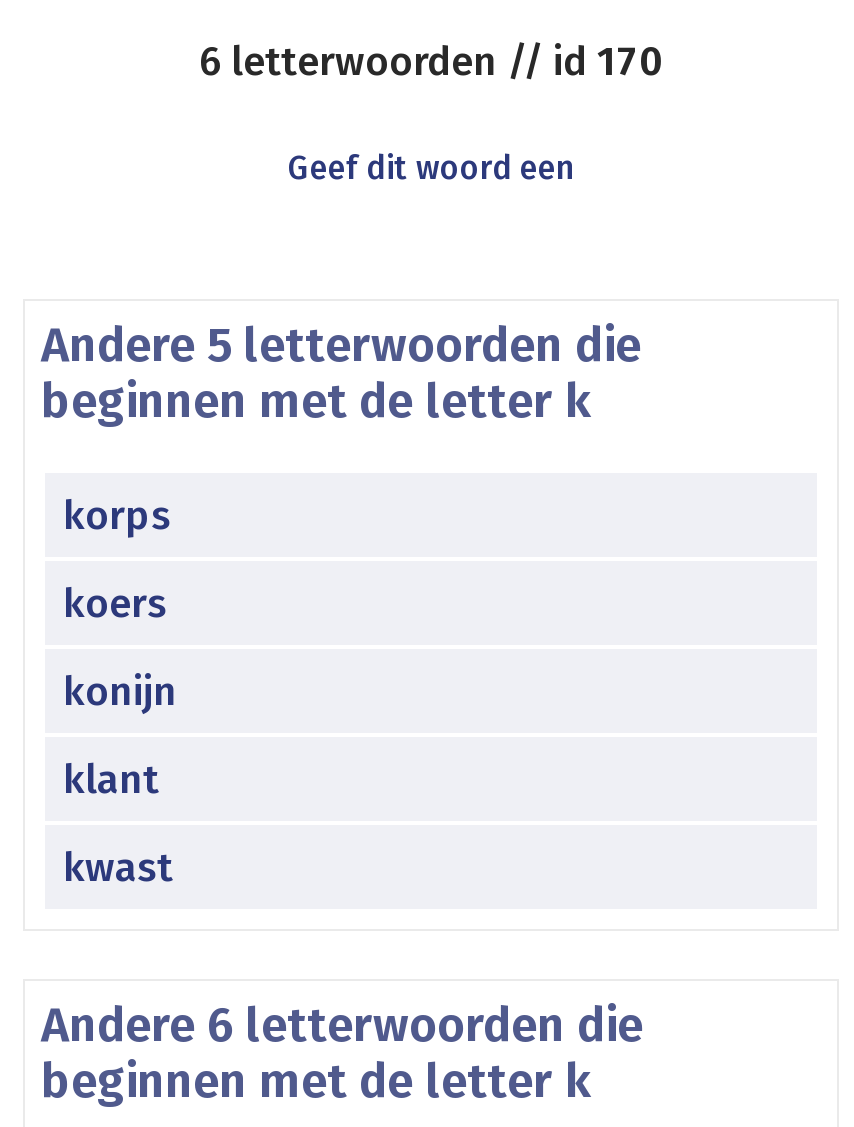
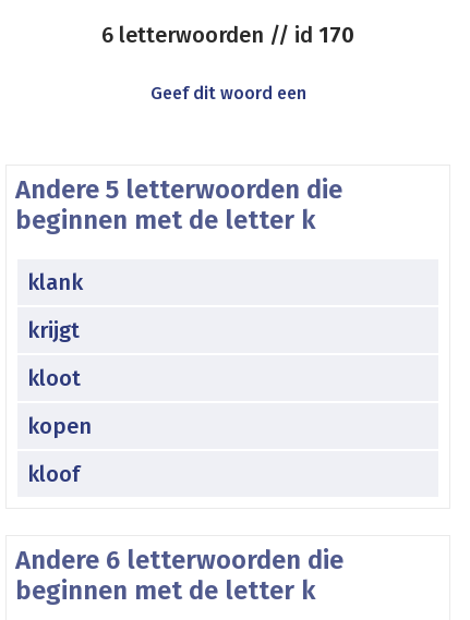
- korps
+ klank

- koers
+ krijgt

- konijn
+ kloot

- klant
+ kopen

- kwast
+ kloof
